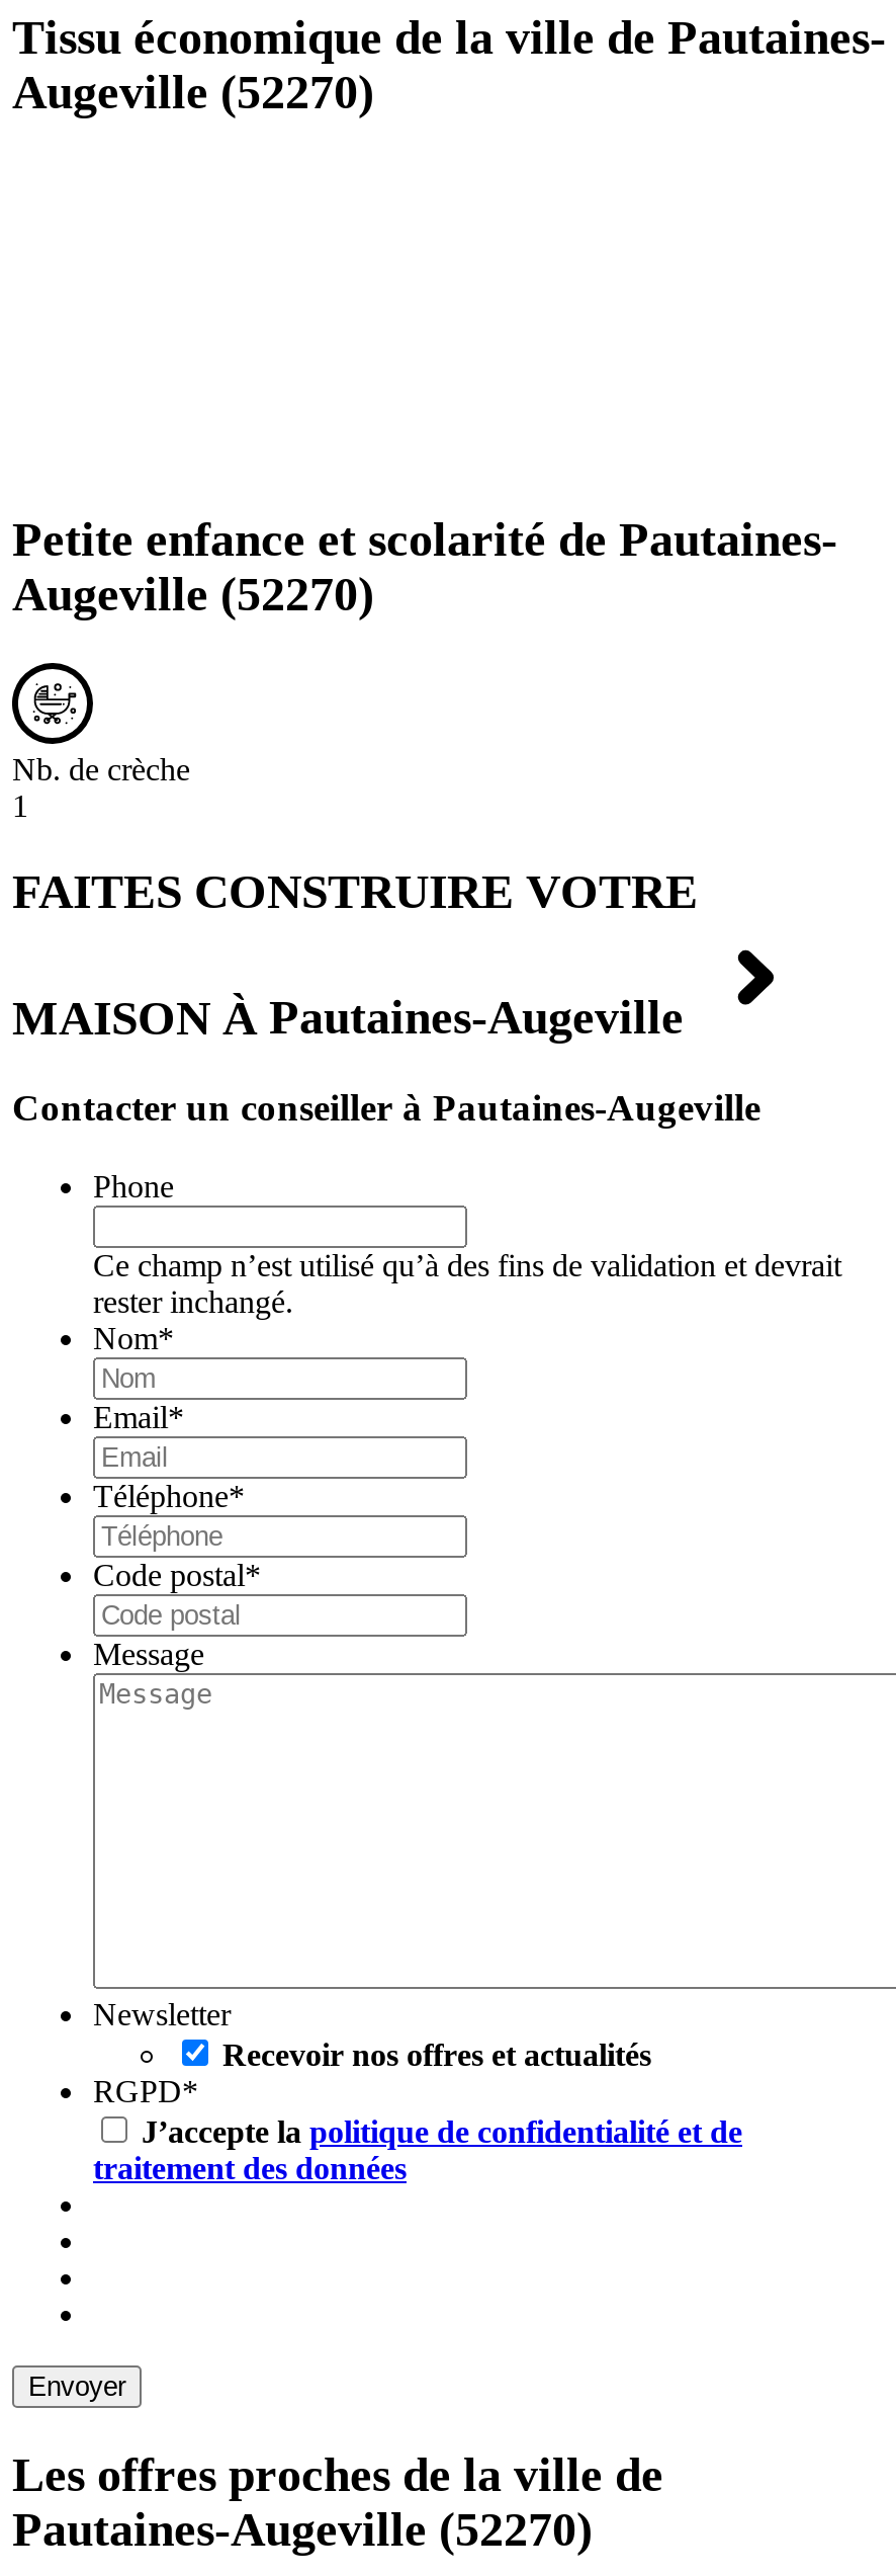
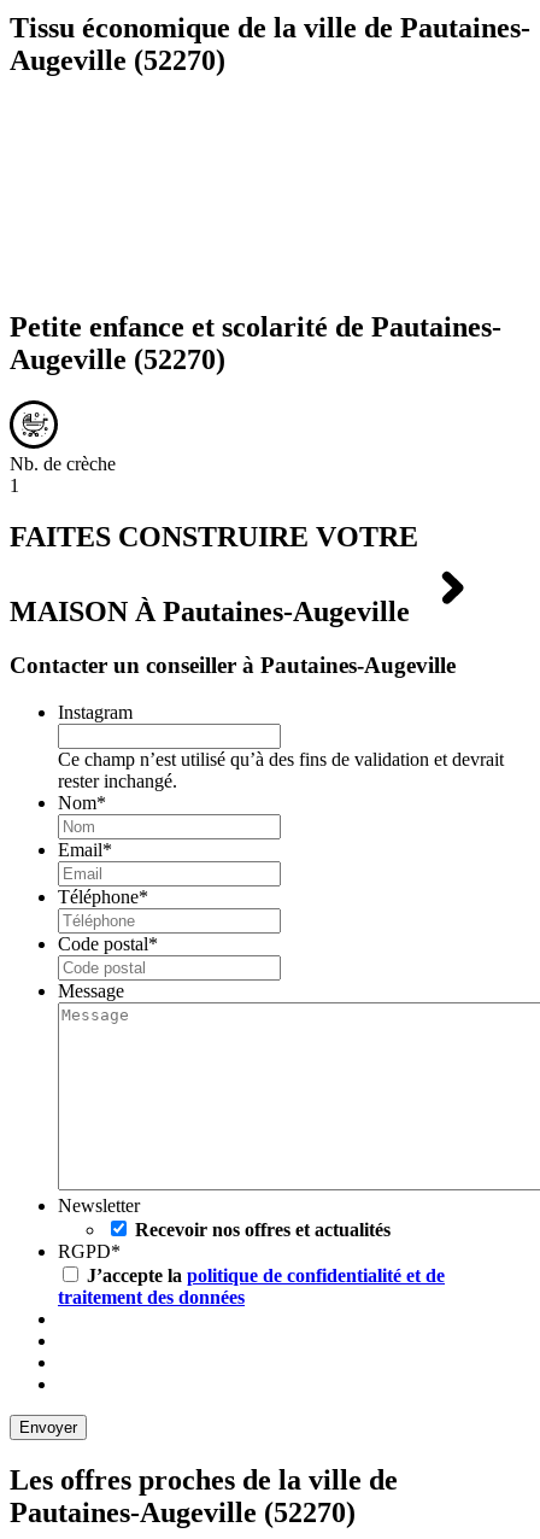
- Phone
+ Instagram
